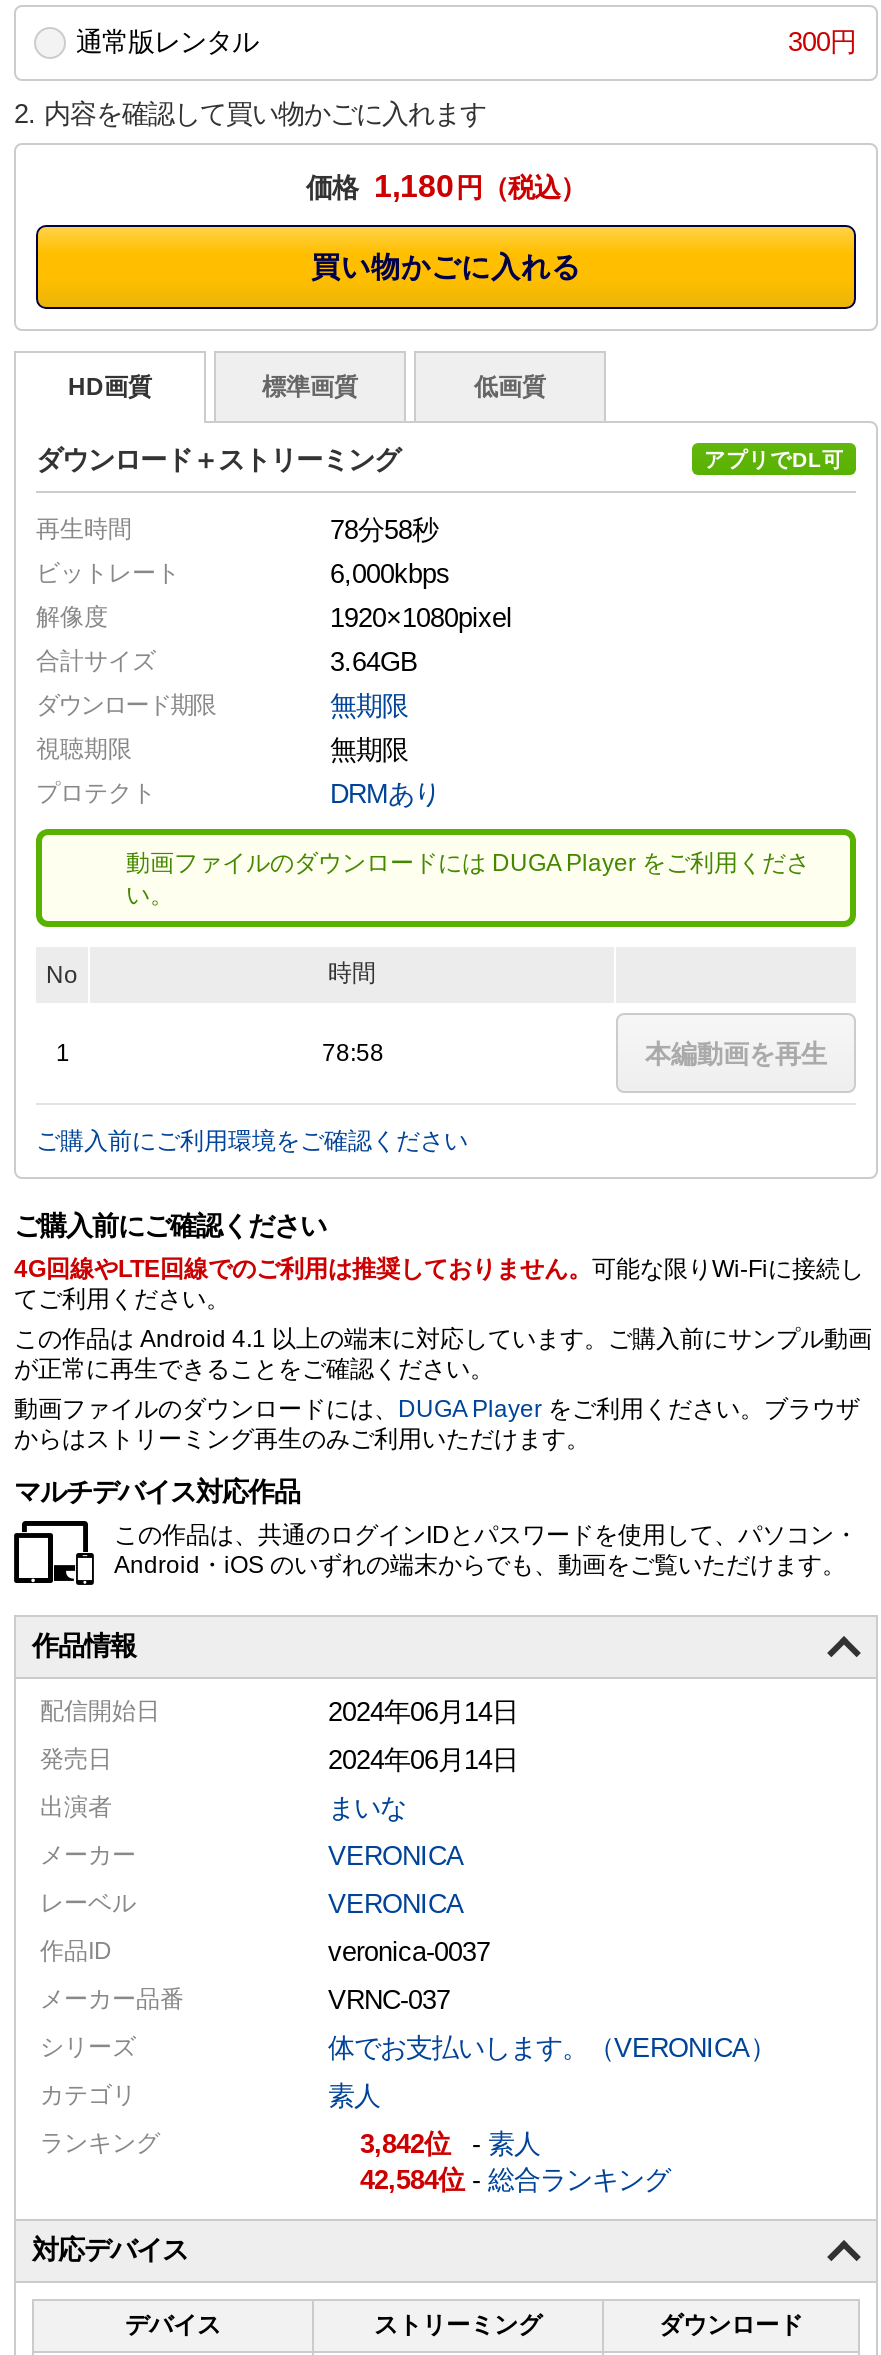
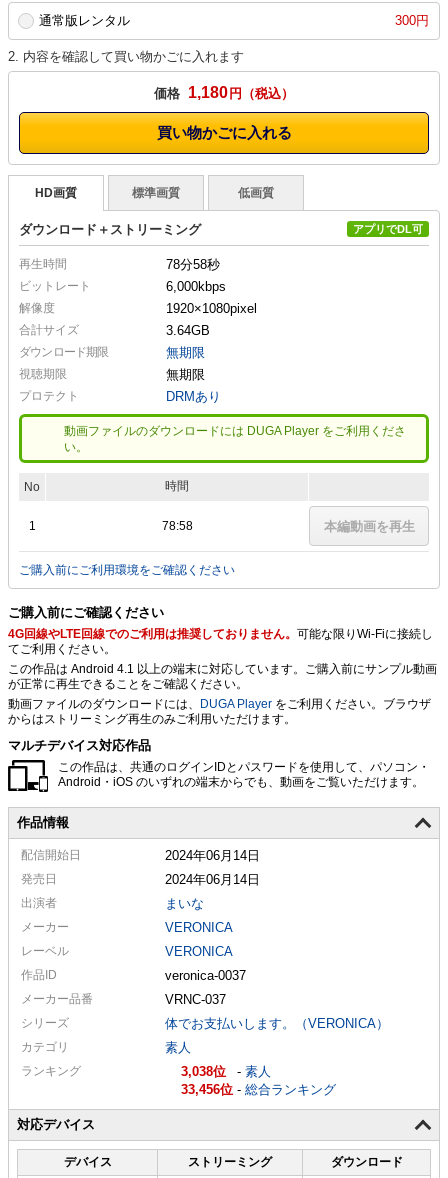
- 3,842 -素人
+ 3,038 -素人

- 42,584 -総合ランキング
+ 33,456 -総合ランキング
